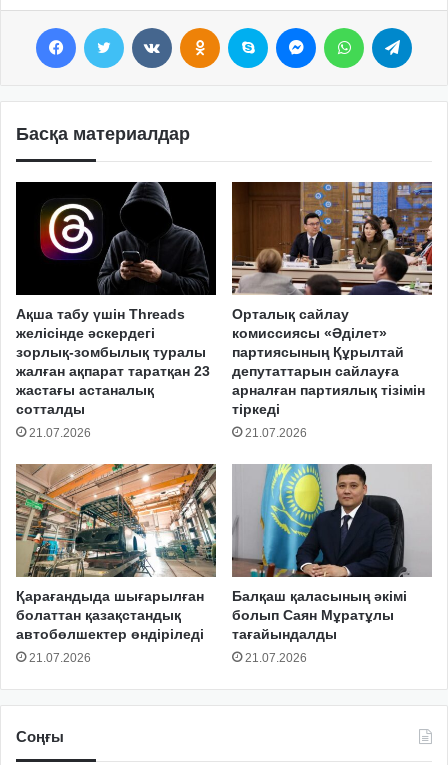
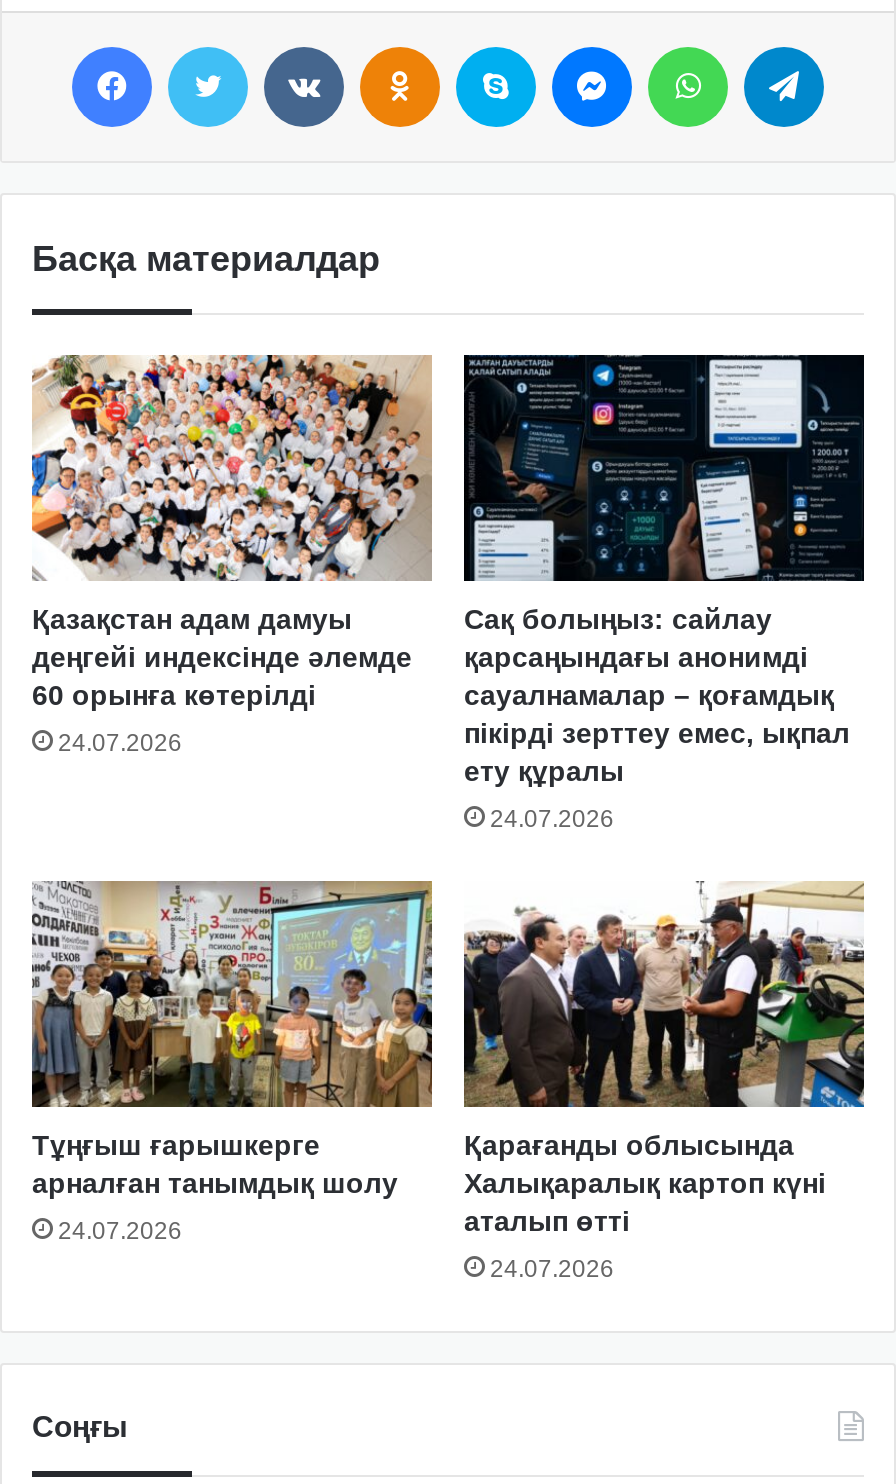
- [image]
- Ақша табу үшін Threads
- желісінде әскердегі
- зорлық-зомбылық туралы
- жалған ақпарат таратқан 23
- жастағы астаналық
- сотталды
+ [image]
+ Қазақстан адам дамуы
+ деңгейі индексінде әлемде
+ 60 орынға көтерілді

- [image]
- Орталық сайлау
- комиссиясы «Әділет»
- партиясының Құрылтай
- депутаттарын сайлауға
- арналған партиялық тізімін
- тіркеді
+ [image]
+ Сақ болыңыз: сайлау
+ қарсаңындағы анонимді
+ сауалнамалар – қоғамдық
+ пікірді зерттеу емес, ықпал
+ ету құралы

- 21.07.2026
+ 24.07.2026

- 21.07.2026
+ 24.07.2026

- [image]
- Қарағандыда шығарылған
- болаттан қазақстандық
- автобөлшектер өндіріледі
+ [image]
+ Тұңғыш ғарышкерге
+ арналған танымдық шолу

- [image]
- Балқаш қаласының әкімі
- болып Саян Мұратұлы
- тағайындалды
+ [image]
+ Қарағанды облысында
+ Халықаралық картоп күні
+ аталып өтті

- 21.07.2026
+ 24.07.2026

- 21.07.2026
+ 24.07.2026
